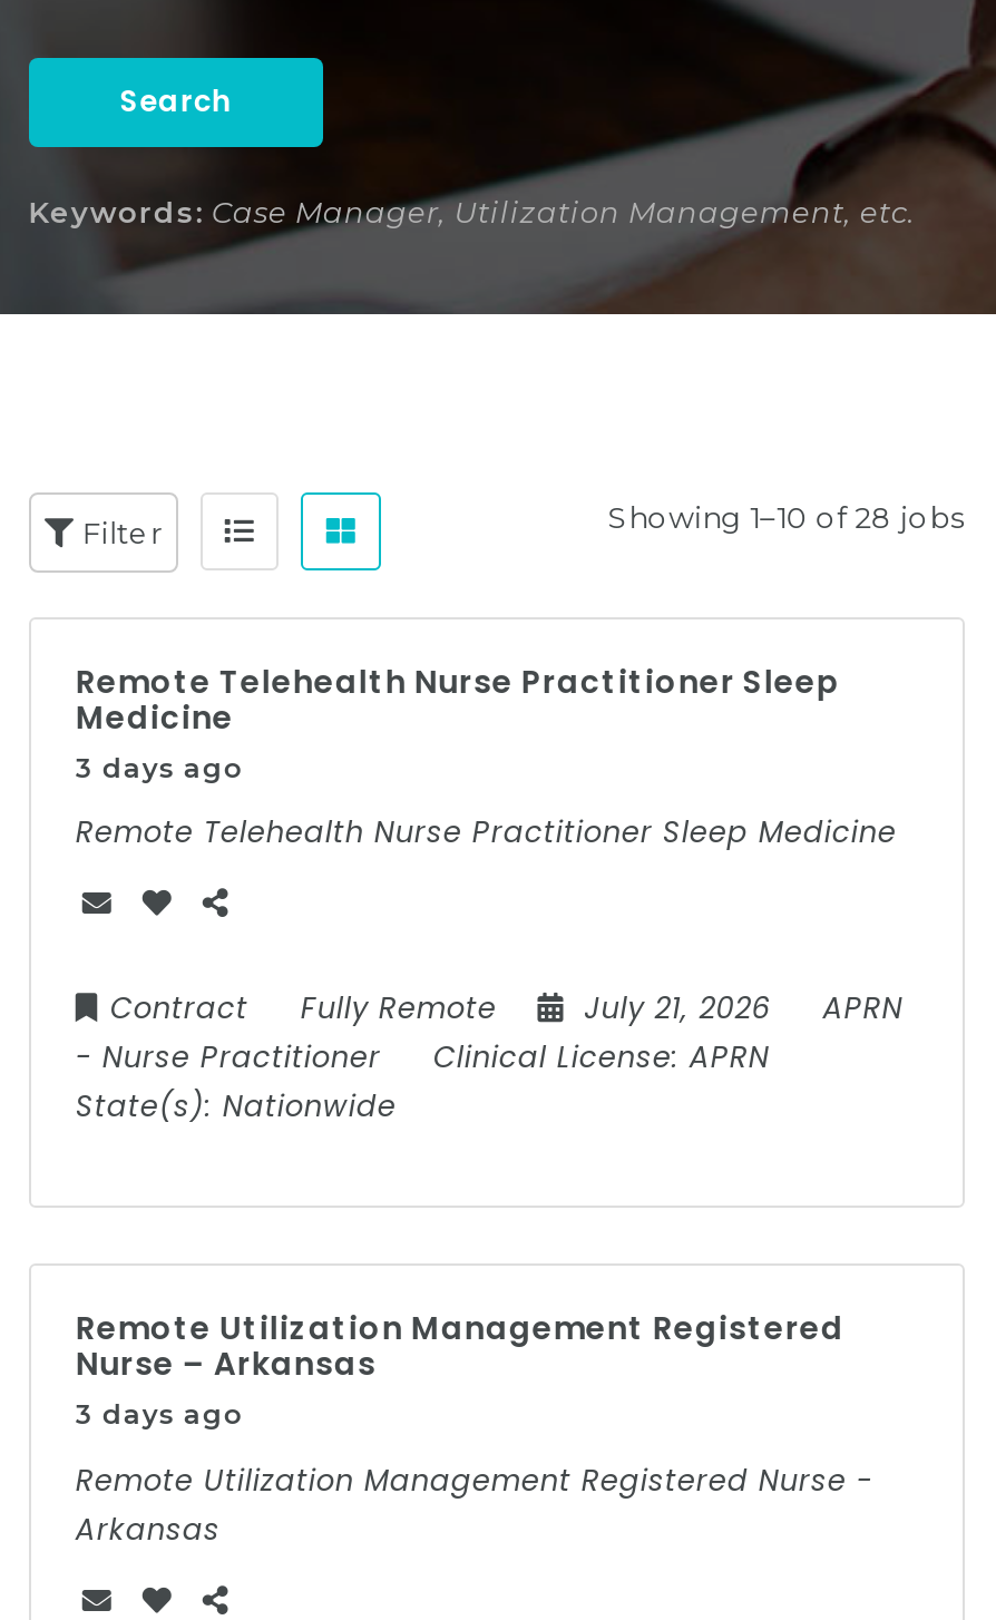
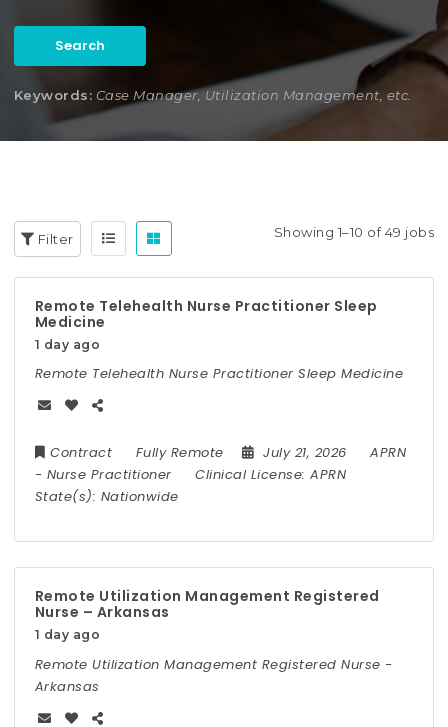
- Showing 1–10 of 28 jobs
+ Showing 1–10 of 49 jobs

- 3 days ago
+ 1 day ago

- 3 days ago
+ 1 day ago
